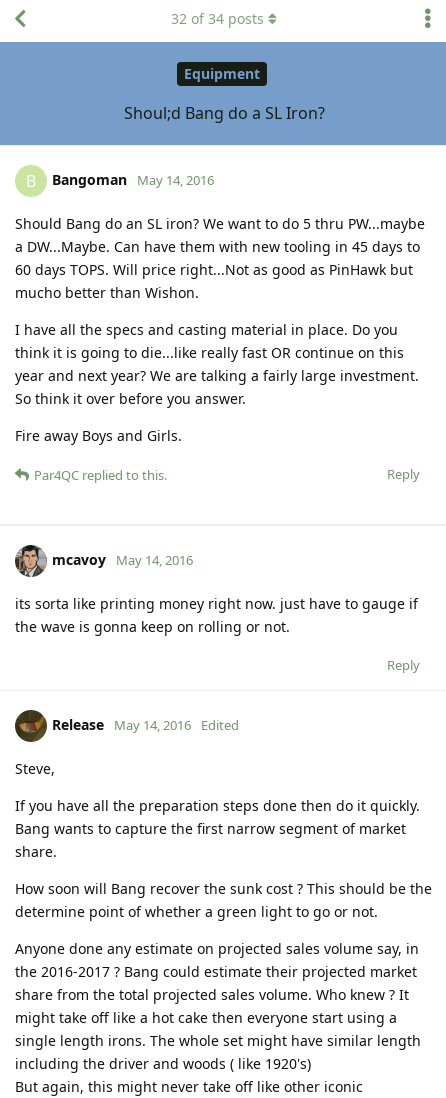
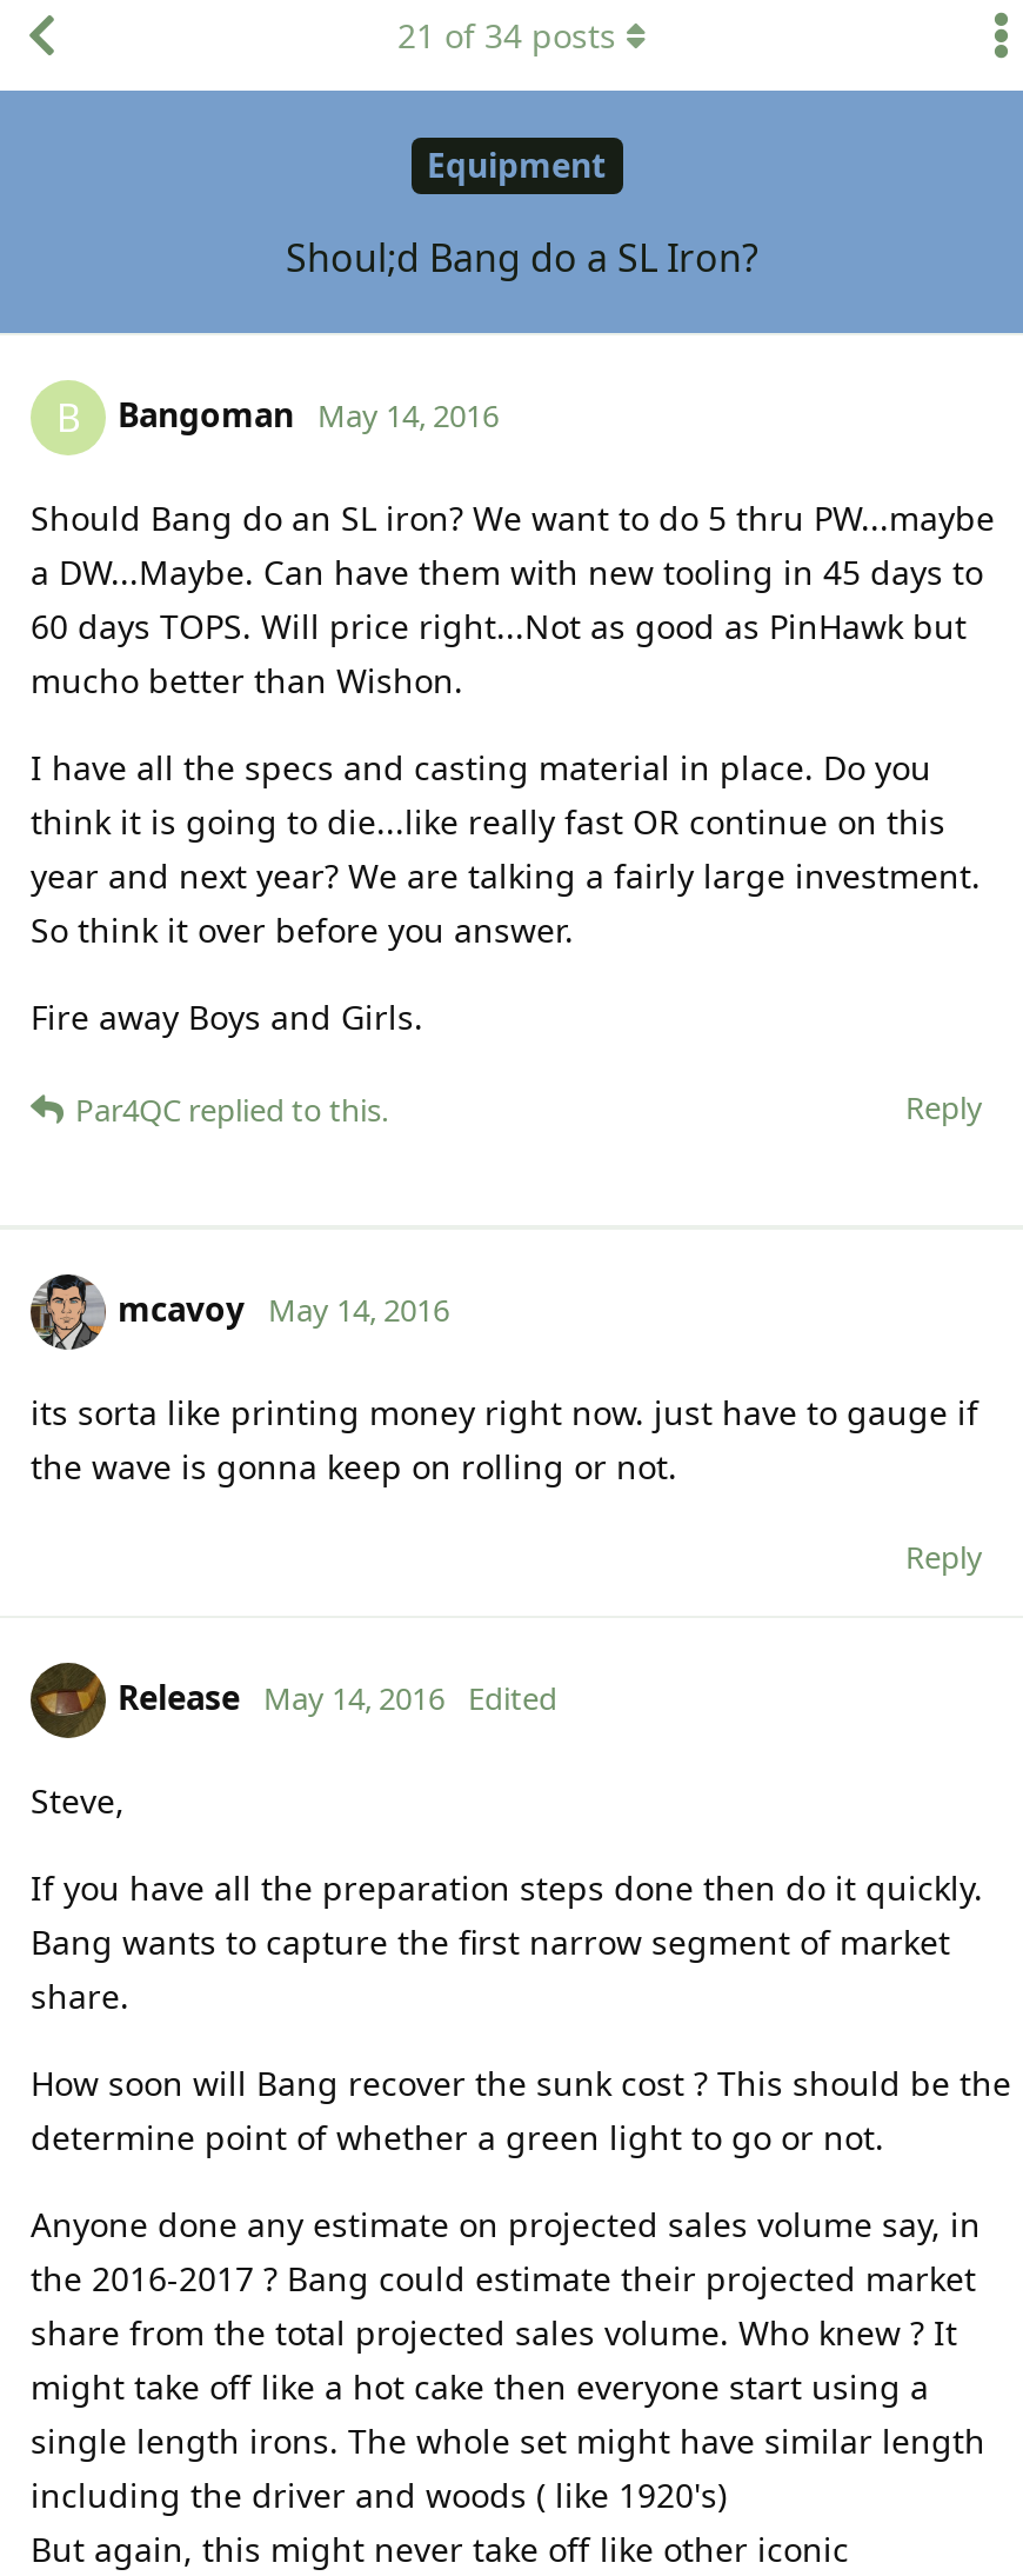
- 32 of 34 posts
+ 21 of 34 posts
